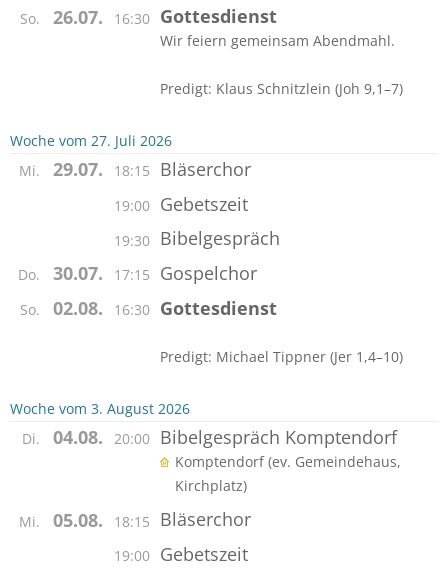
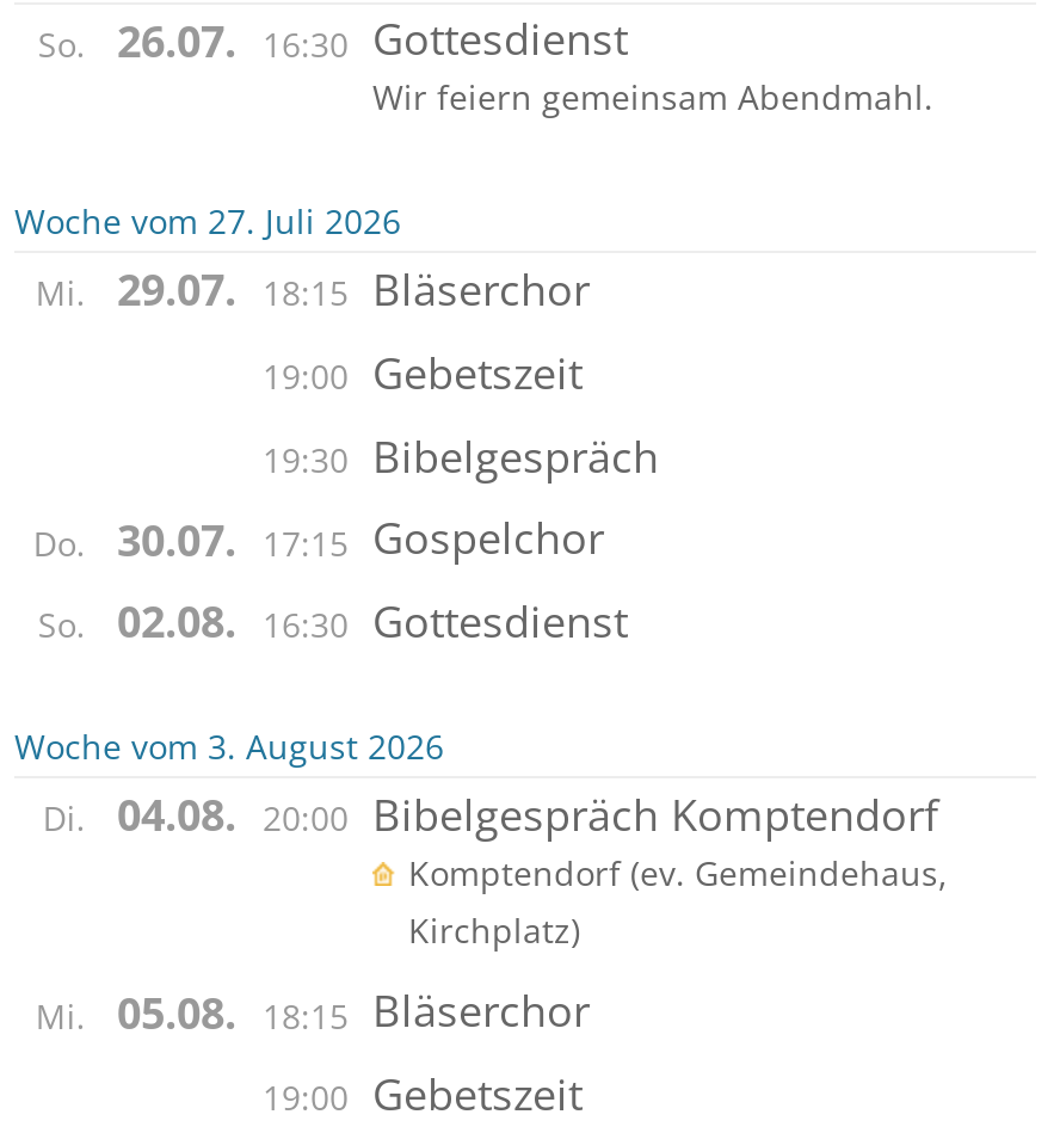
- Predigt: Klaus Schnitzlein (Joh 9,1–7)

- Predigt: Michael Tippner (Jer 1,4–10)
